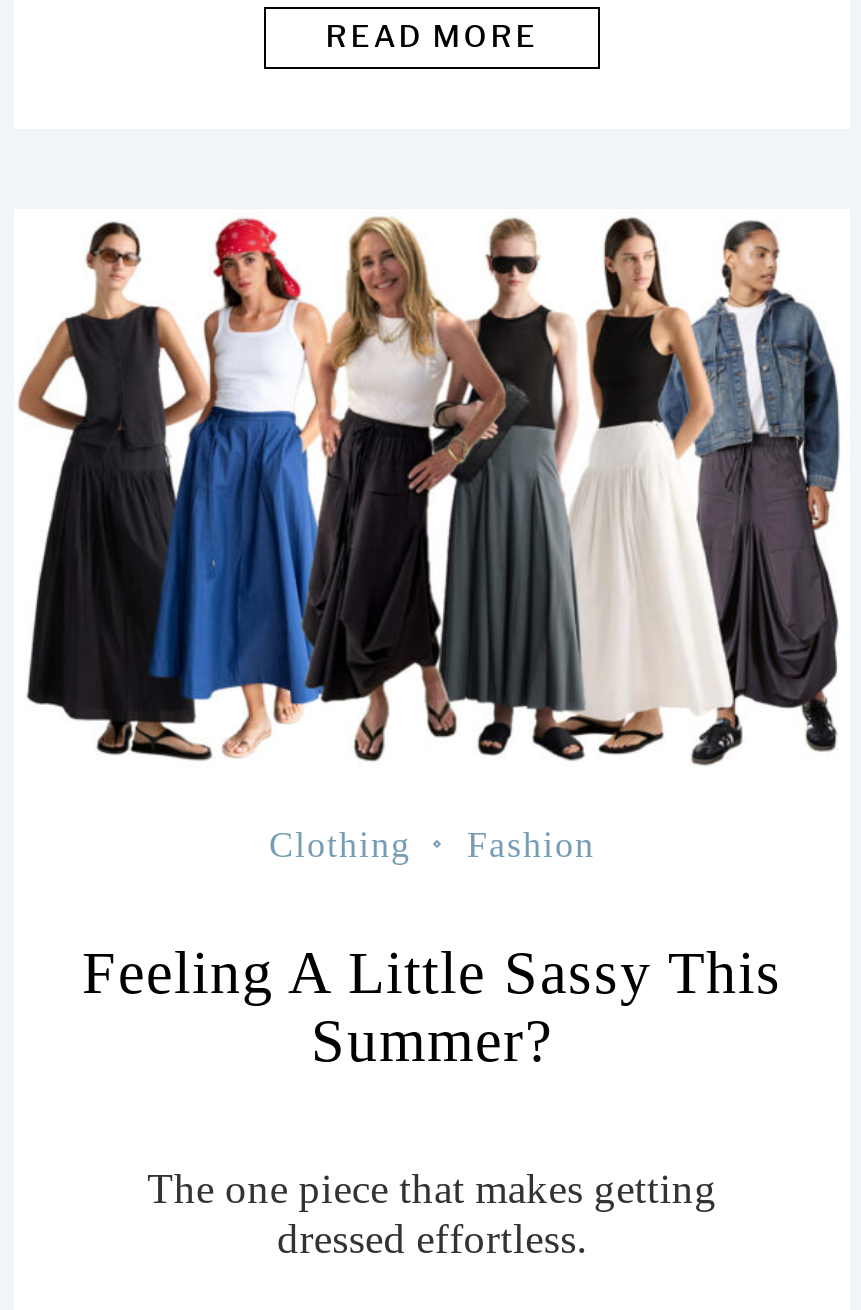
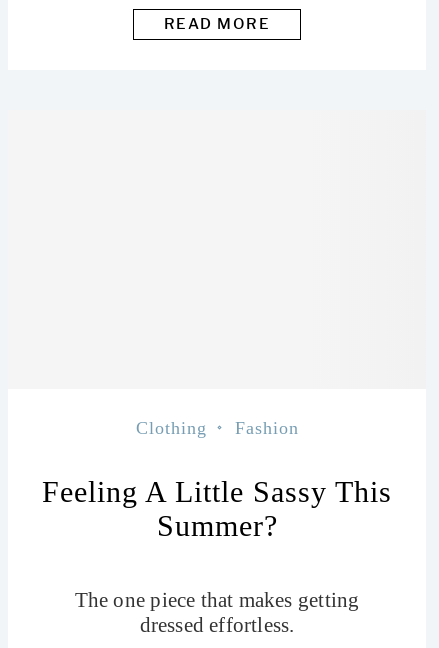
- [image]
